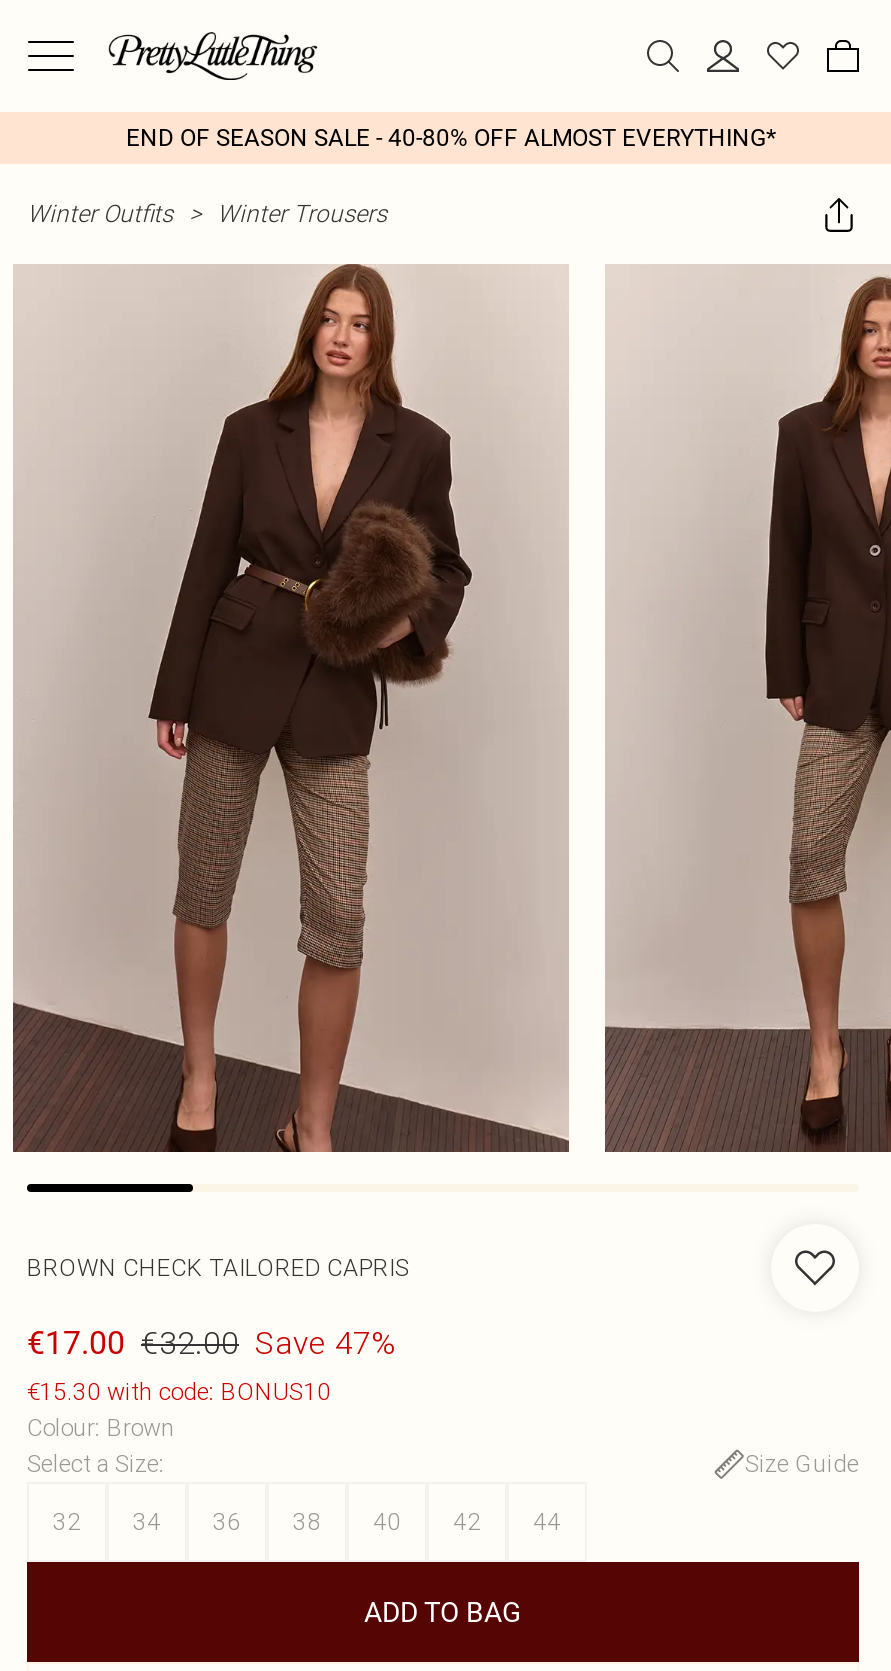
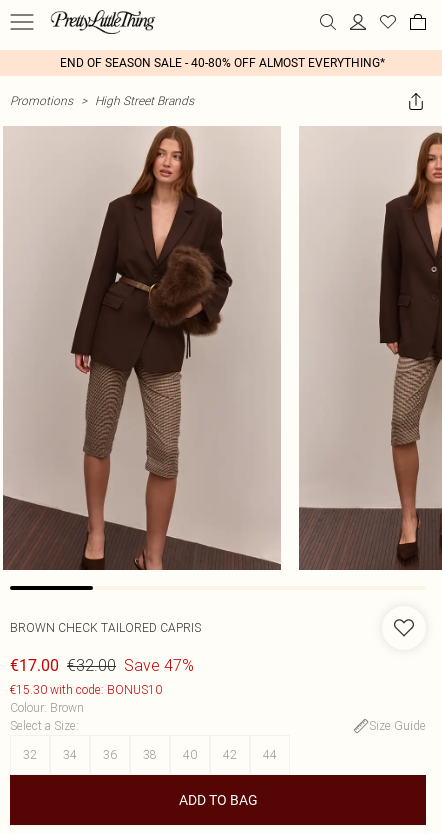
- Winter Outfits > Winter Trousers
+ Promotions > High Street Brands
